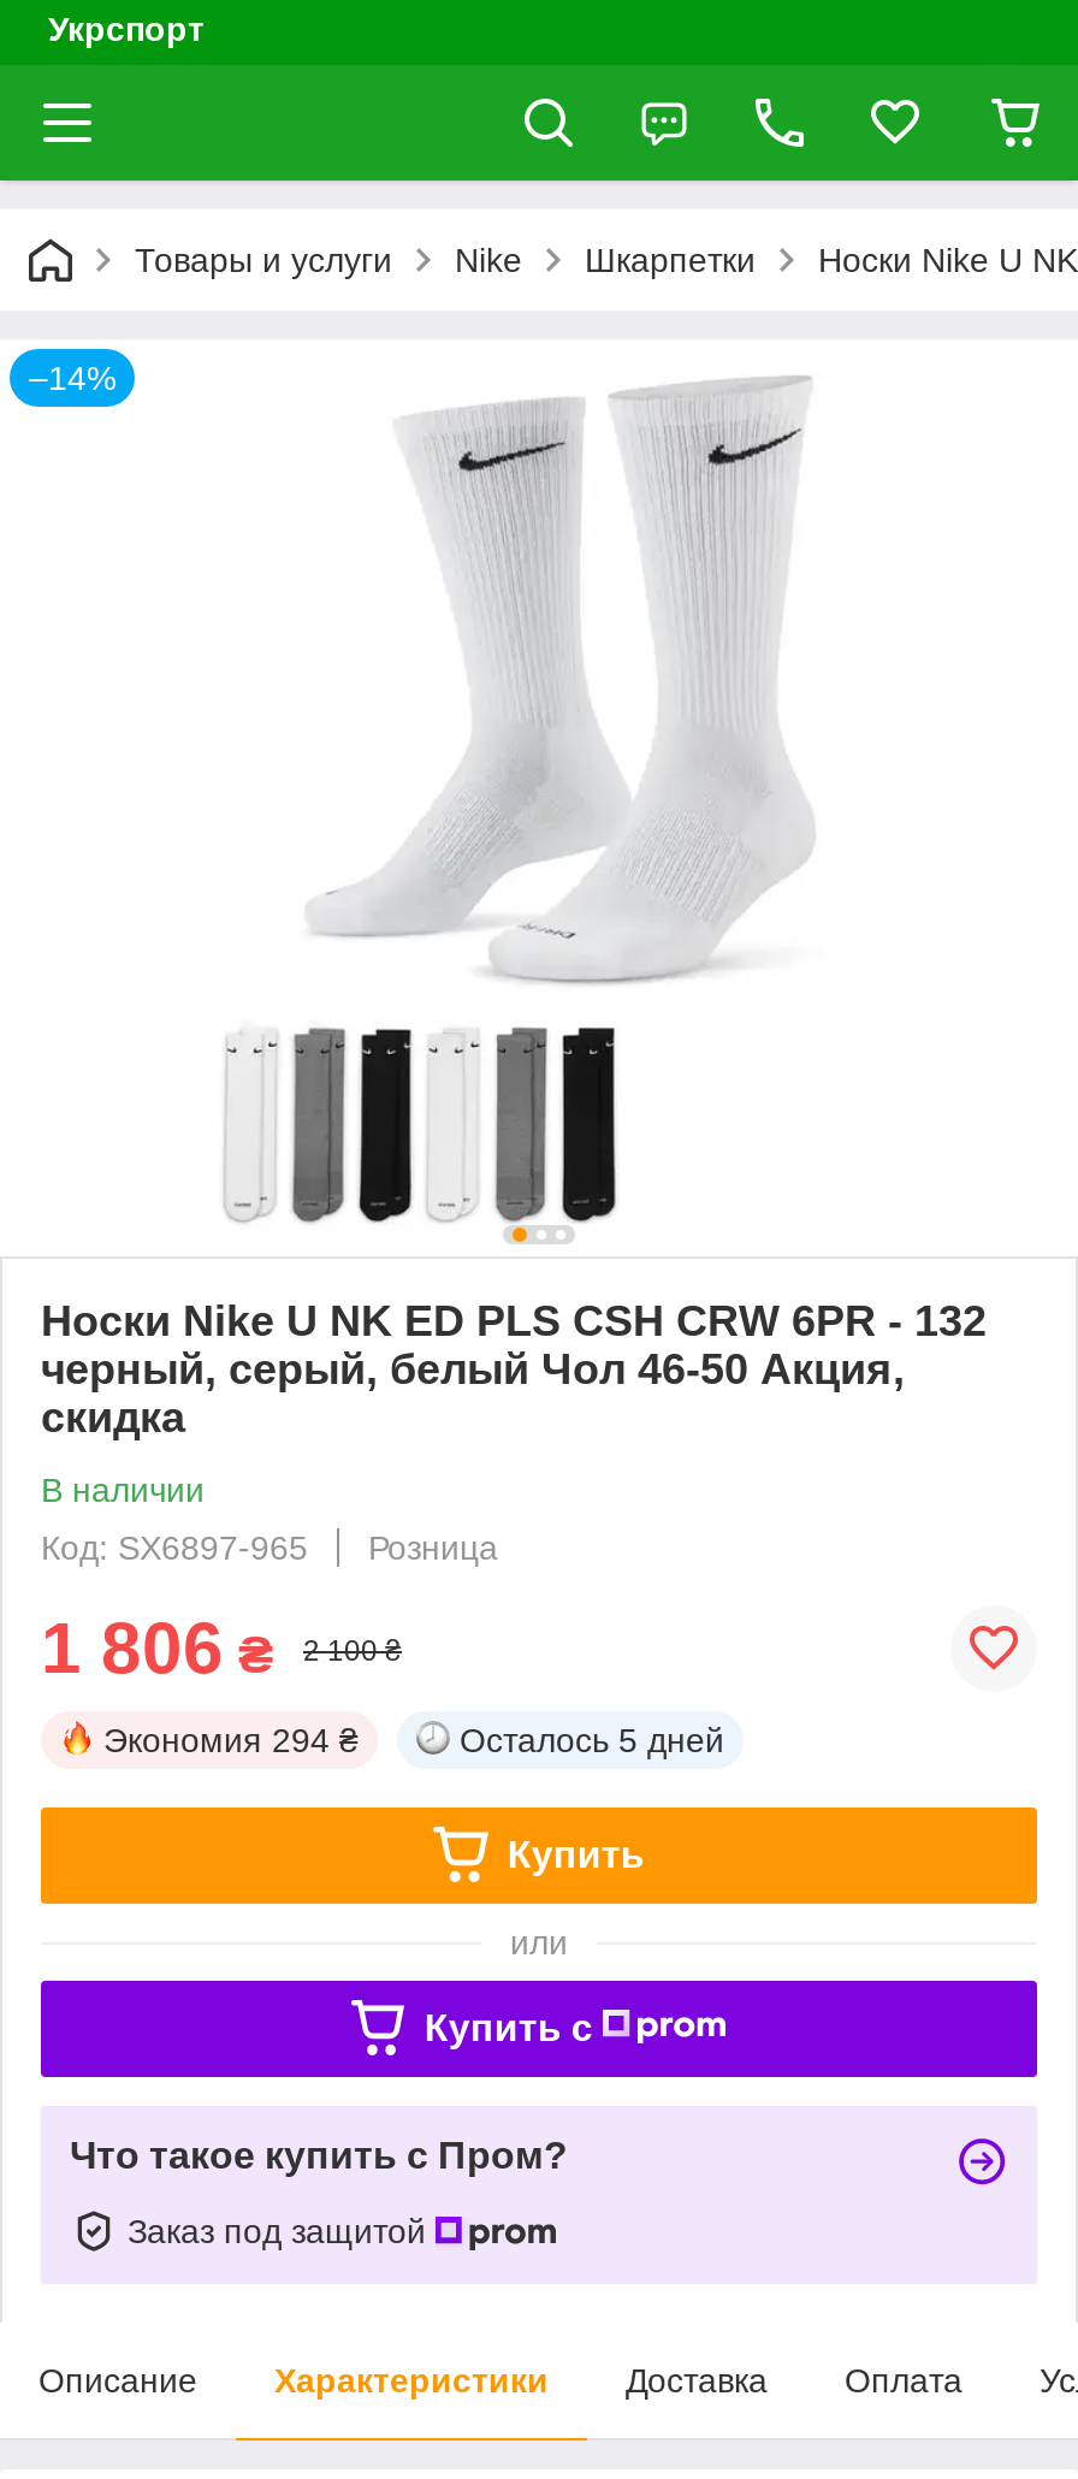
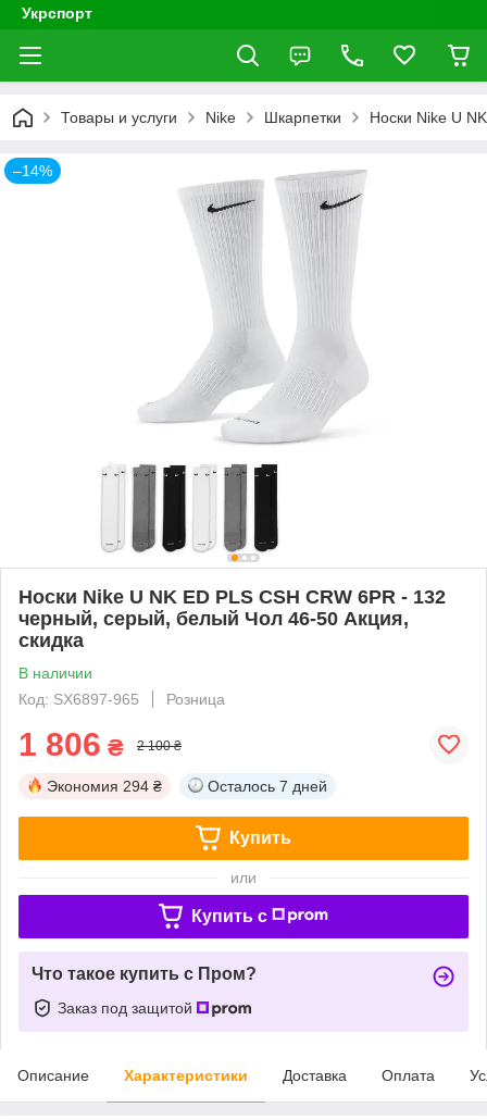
- Осталось 5 дней
+ Осталось 7 дней
